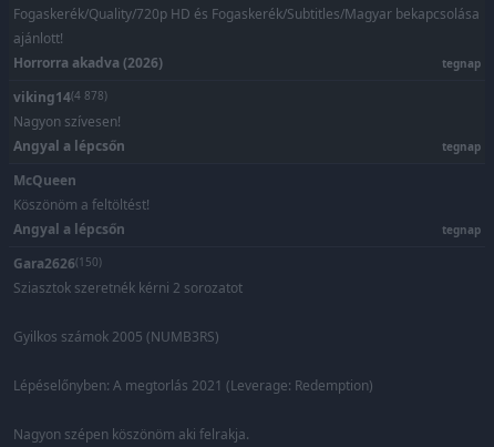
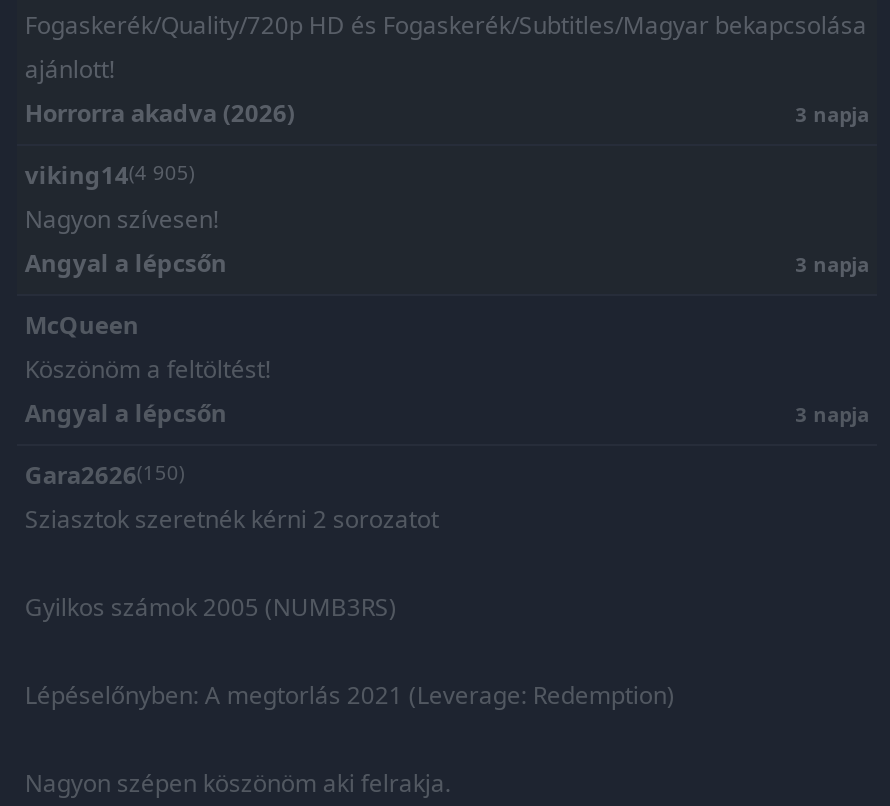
- tegnap
+ 3 napja

- viking14(4 878)
+ viking14(4 905)

- tegnap
+ 3 napja

- tegnap
+ 3 napja
